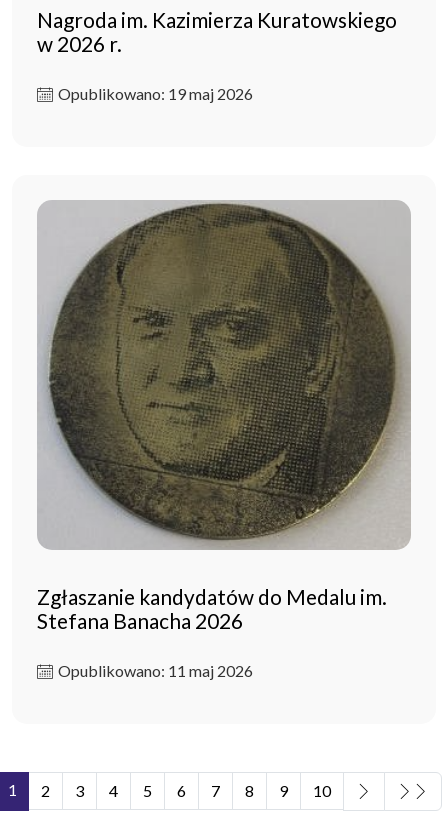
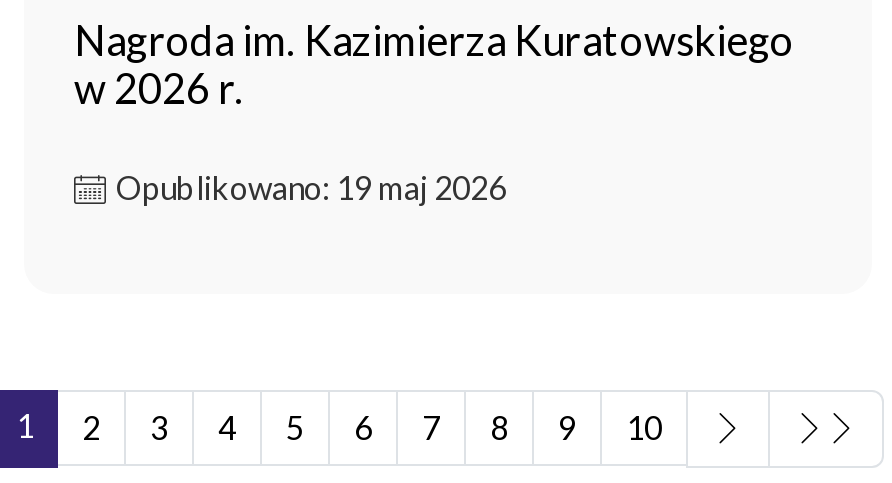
- [image]
- Zgłaszanie kandydatów do Medalu im.
- Stefana Banacha 2026
- Opublikowano: 11 maj 2026
